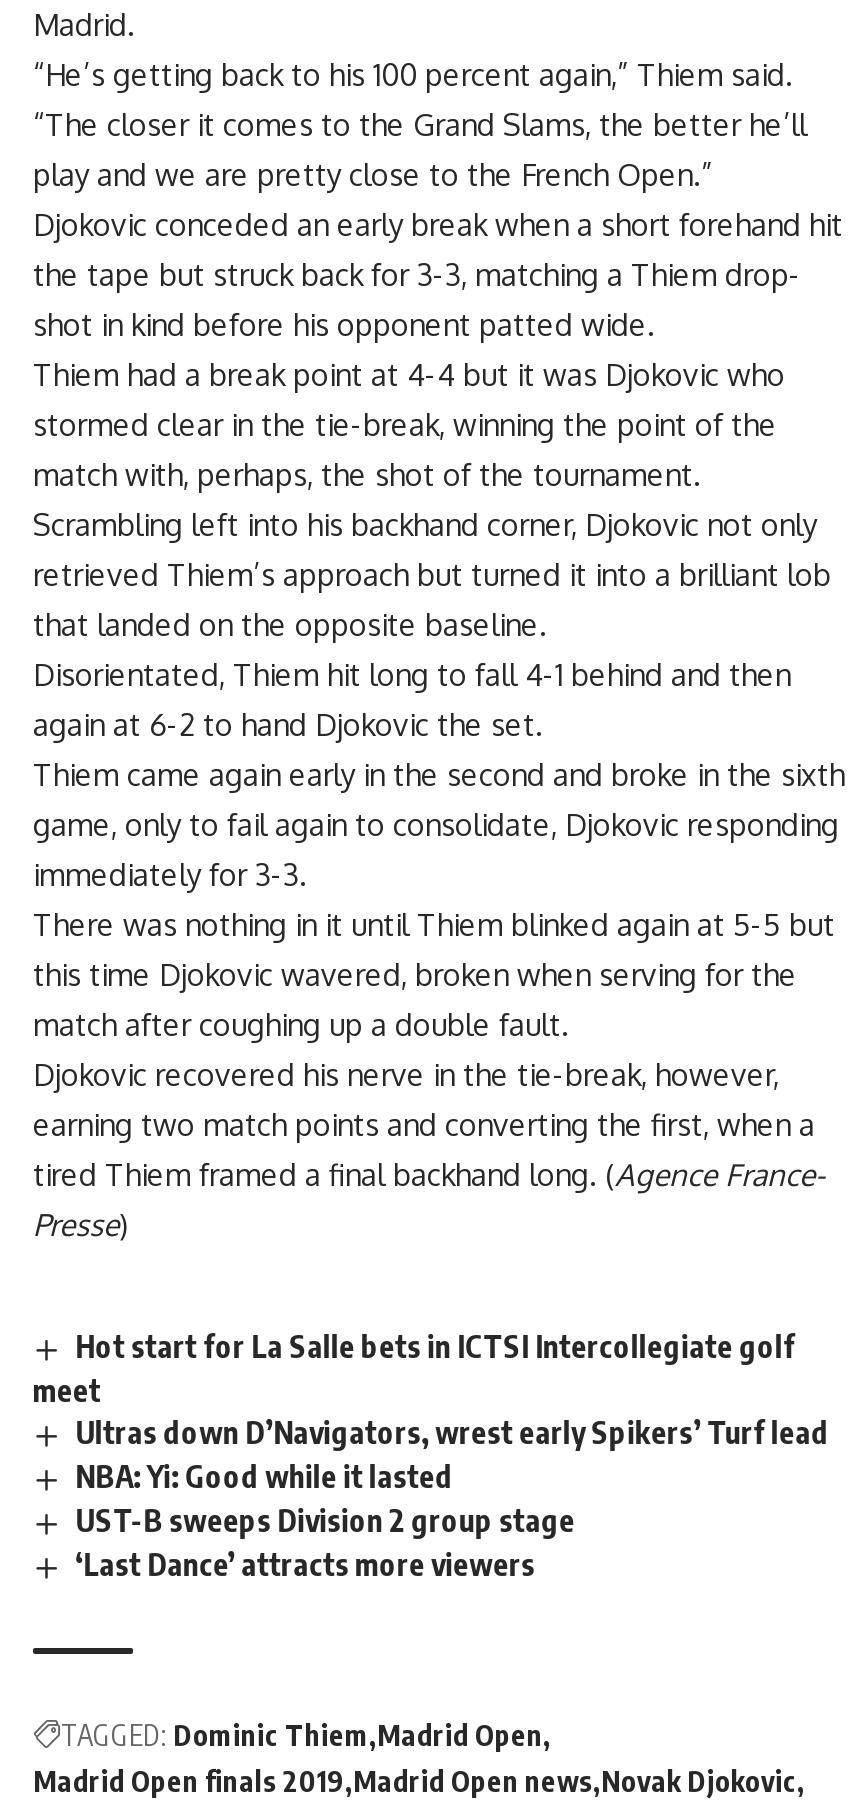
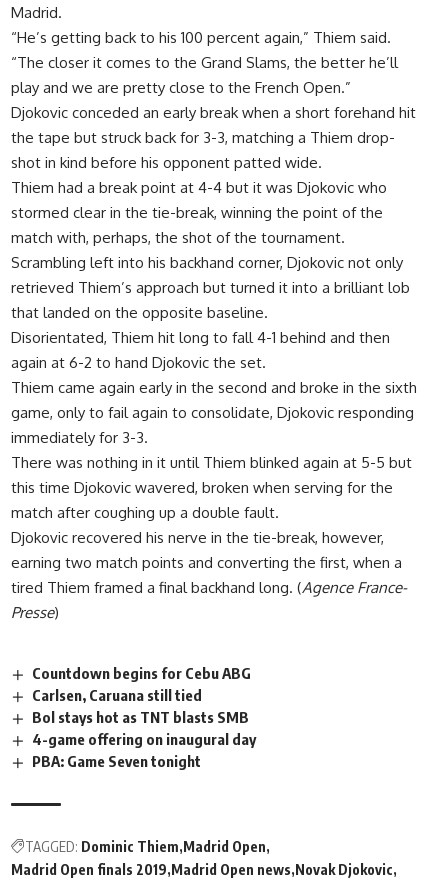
- Hot start for La Salle bets in ICTSI Intercollegiate golf
- meet
- Ultras down D’Navigators, wrest early Spikers’ Turf lead
- NBA: Yi: Good while it lasted
- UST-B sweeps Division 2 group stage
- ‘Last Dance’ attracts more viewers
+ Countdown begins for Cebu ABG
+ Carlsen, Caruana still tied
+ Bol stays hot as TNT blasts SMB
+ 4-game offering on inaugural day
+ PBA: Game Seven tonight
